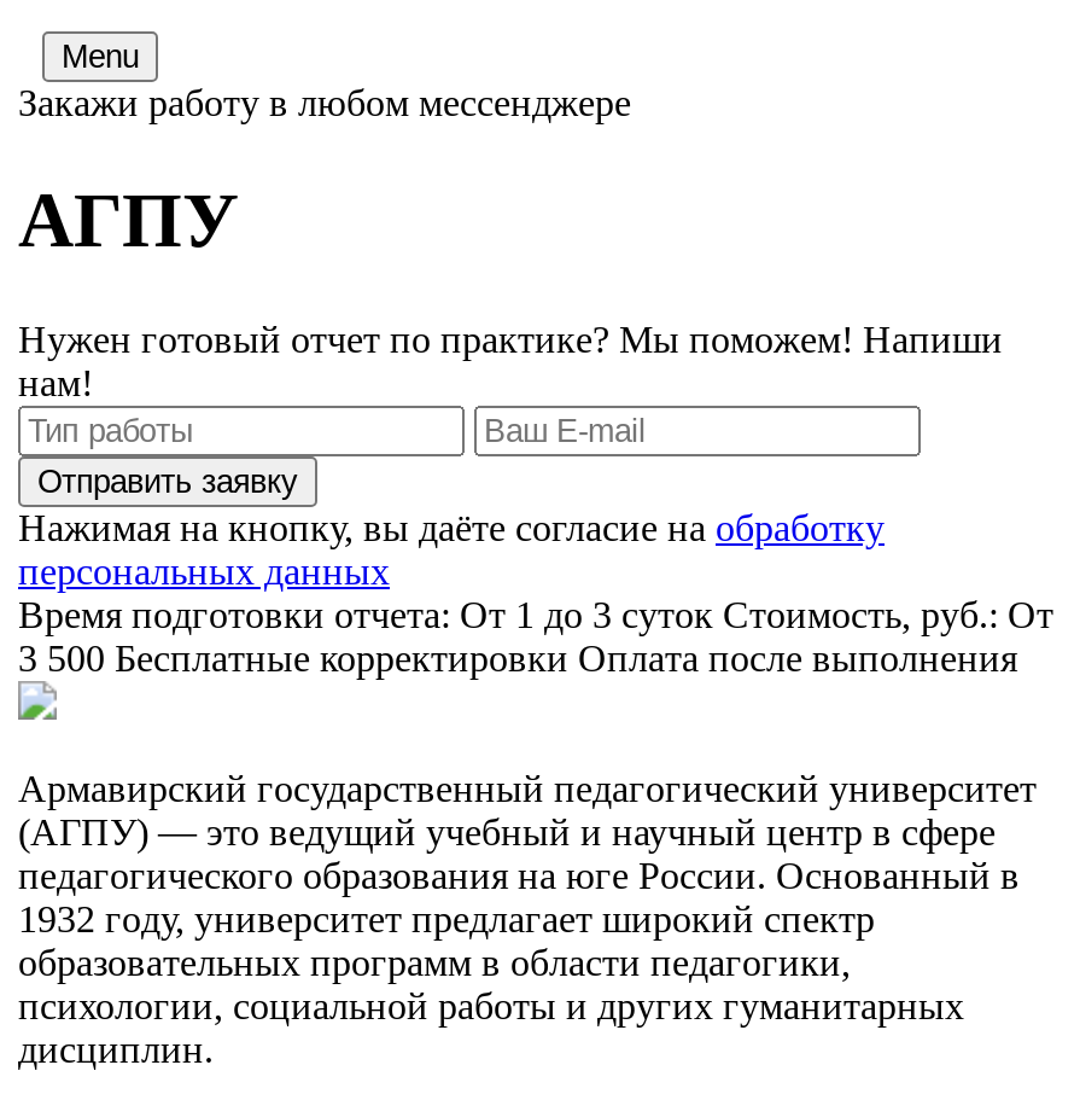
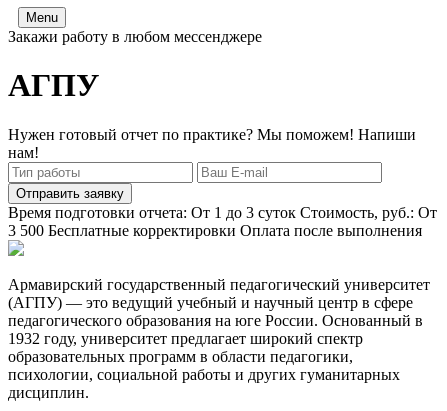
- Нажимая на кнопку, вы даёте согласие на обработку
- персональных данных
